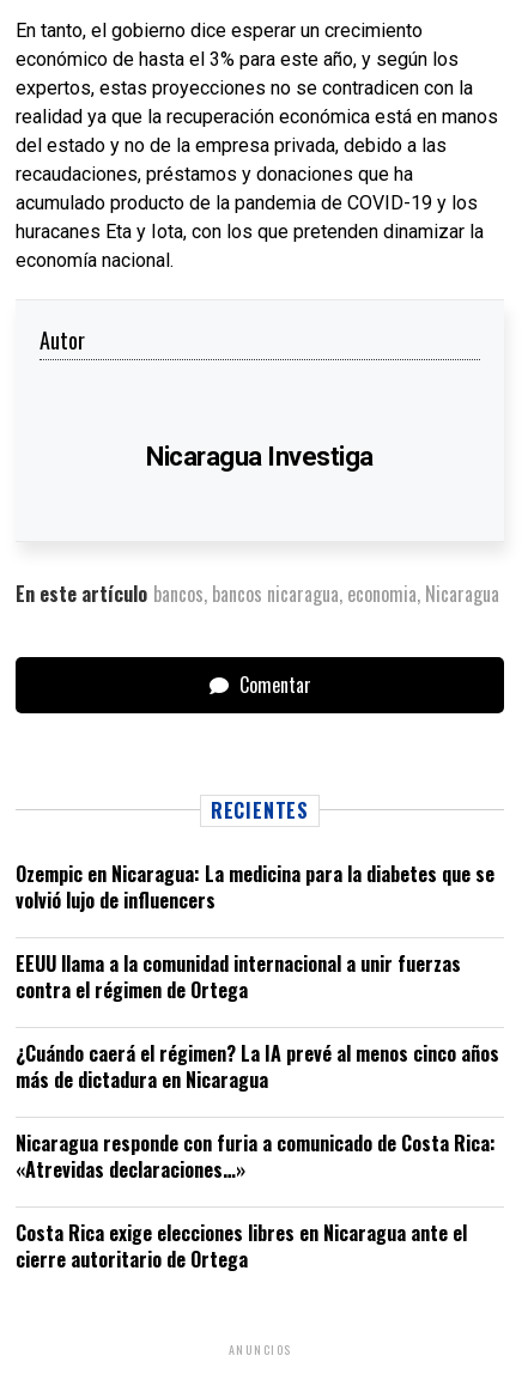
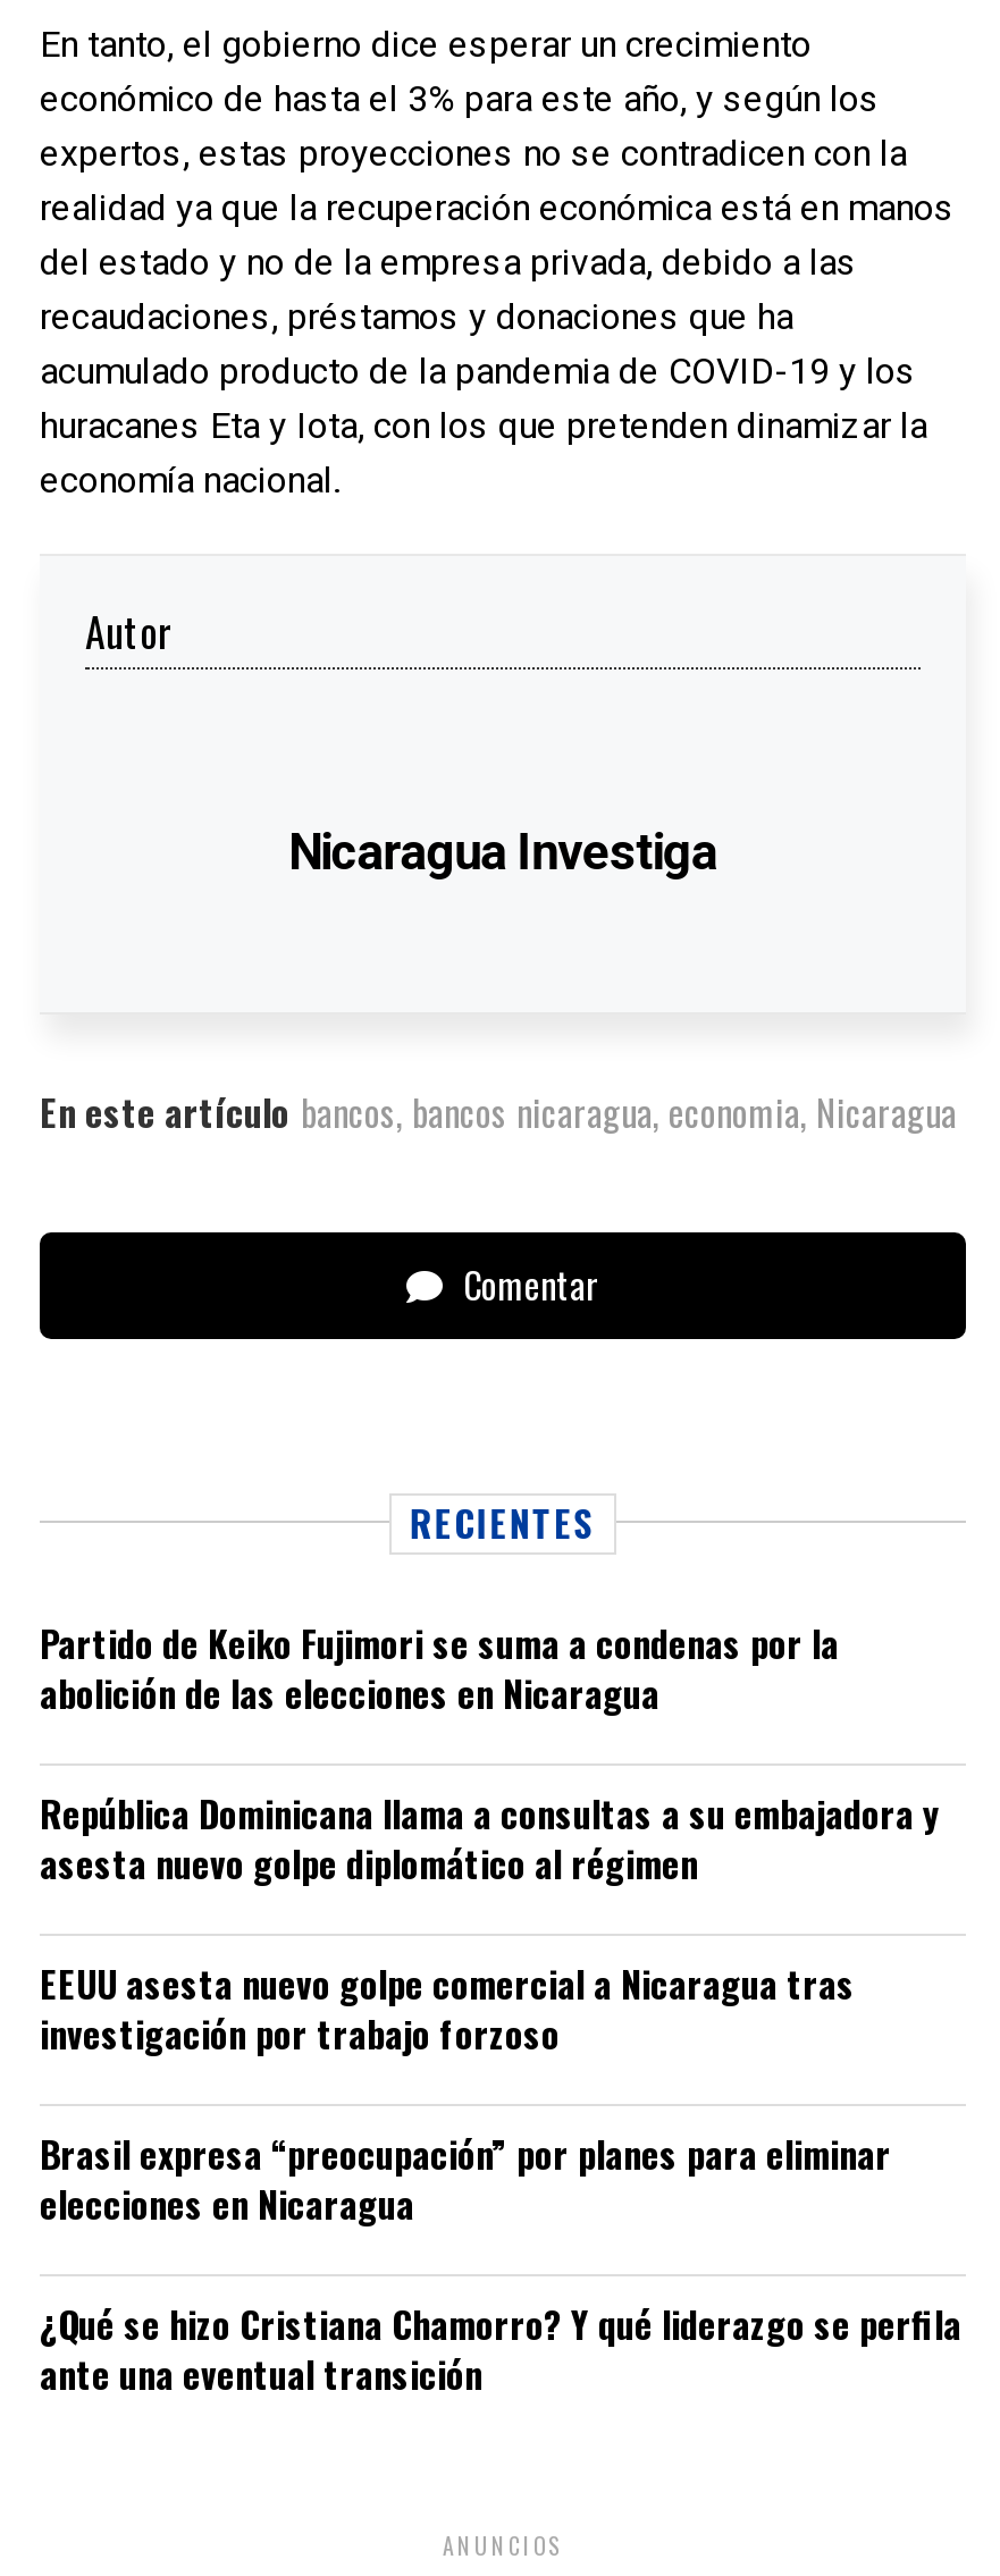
- Ozempic en Nicaragua: La medicina para la diabetes que se
- volvió lujo de influencers
+ Partido de Keiko Fujimori se suma a condenas por la
+ abolición de las elecciones en Nicaragua

- EEUU llama a la comunidad internacional a unir fuerzas
- contra el régimen de Ortega
+ República Dominicana llama a consultas a su embajadora y
+ asesta nuevo golpe diplomático al régimen

- ¿Cuándo caerá el régimen? La IA prevé al menos cinco años
- más de dictadura en Nicaragua
+ EEUU asesta nuevo golpe comercial a Nicaragua tras
+ investigación por trabajo forzoso

- Nicaragua responde con furia a comunicado de Costa Rica:
- «Atrevidas declaraciones…»
+ Brasil expresa “preocupación” por planes para eliminar
+ elecciones en Nicaragua

- Costa Rica exige elecciones libres en Nicaragua ante el
- cierre autoritario de Ortega
+ ¿Qué se hizo Cristiana Chamorro? Y qué liderazgo se perfila
+ ante una eventual transición
